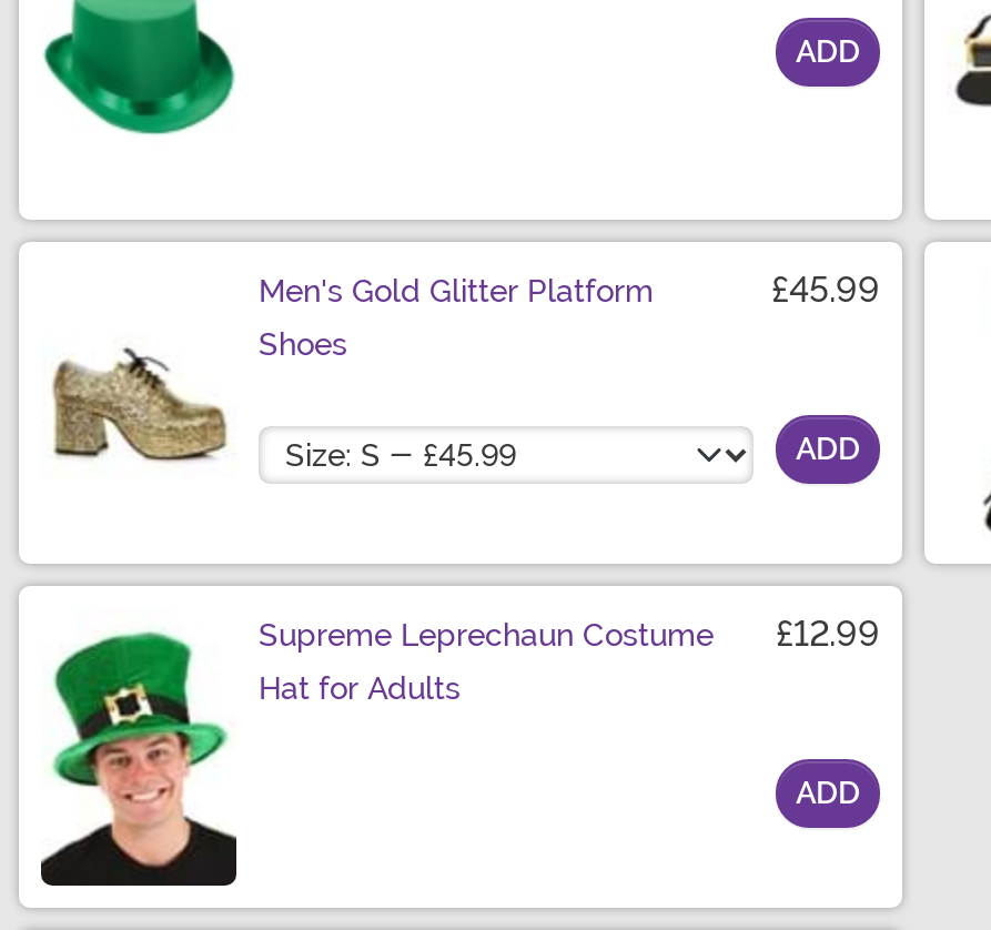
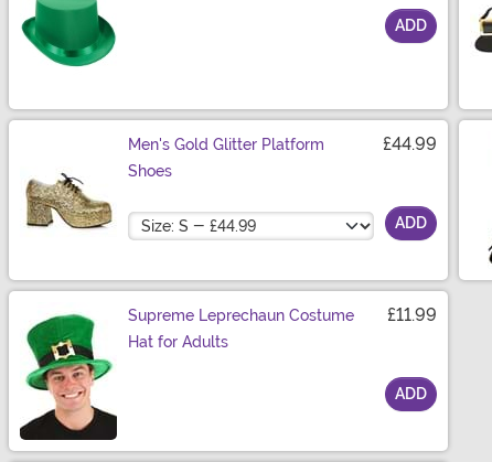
- £45.99
+ £44.99

- Supreme Leprechaun Costume £12.99
+ Supreme Leprechaun Costume £11.99
